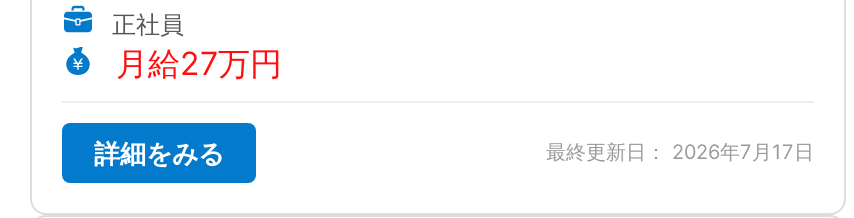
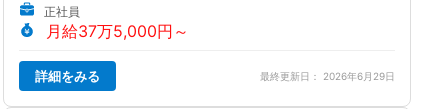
- 月給27万円
+ 月給37万5,000円～

- 最終更新日： 2026年7月17日
+ 最終更新日： 2026年6月29日
